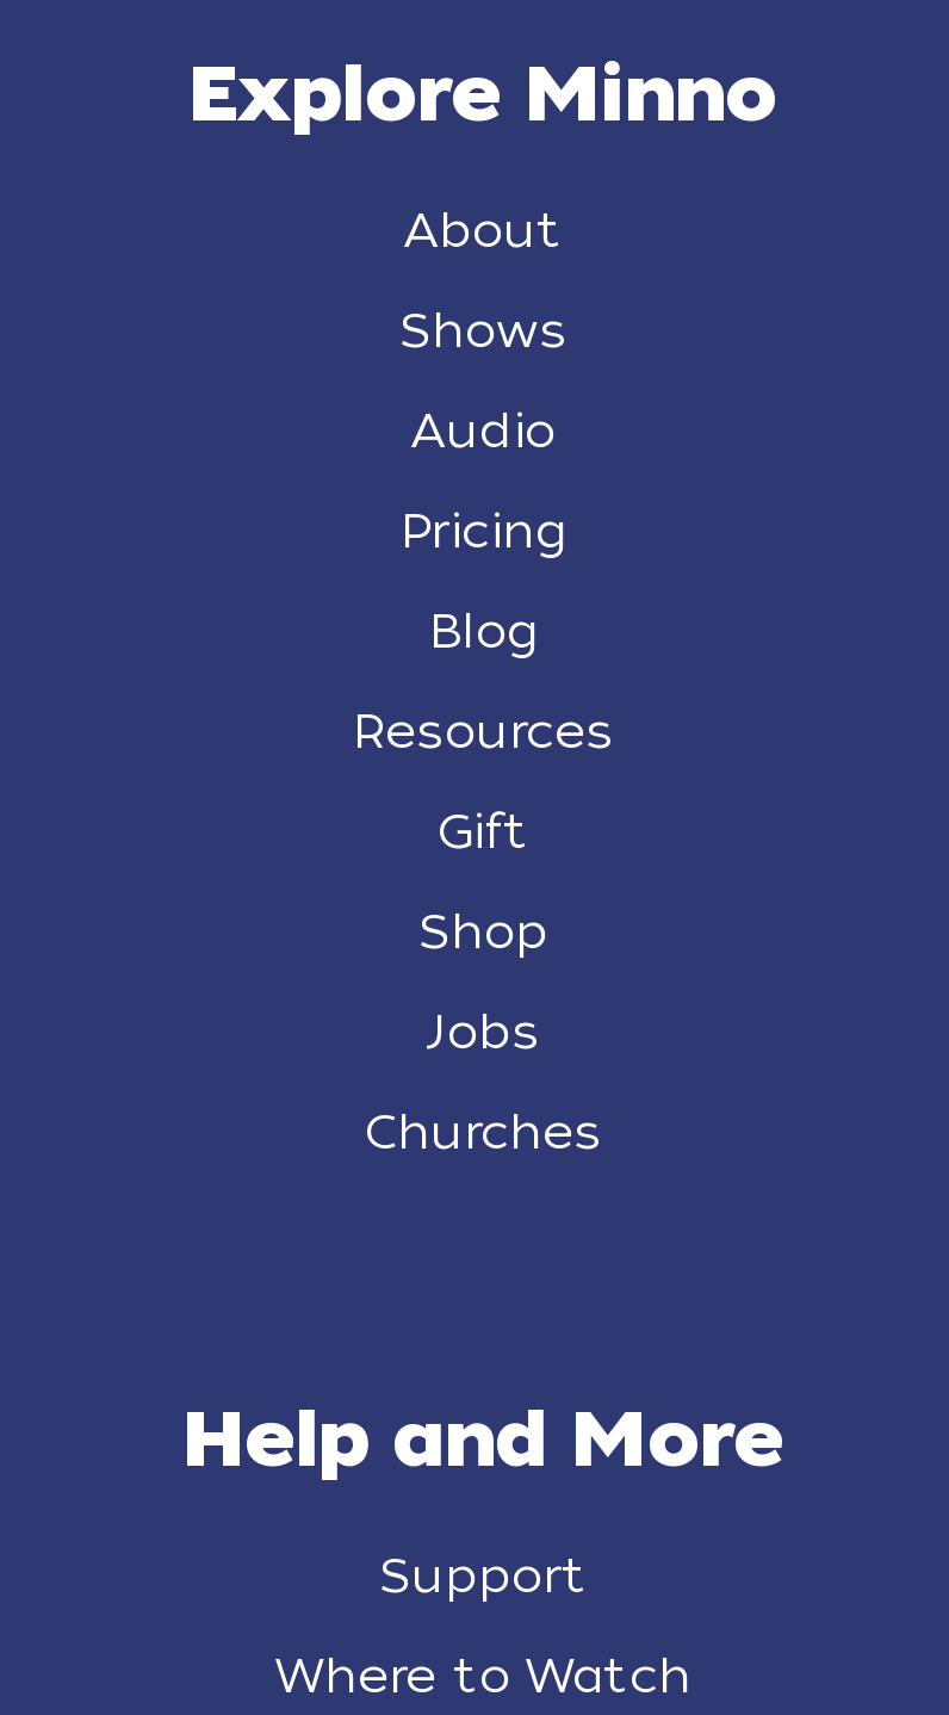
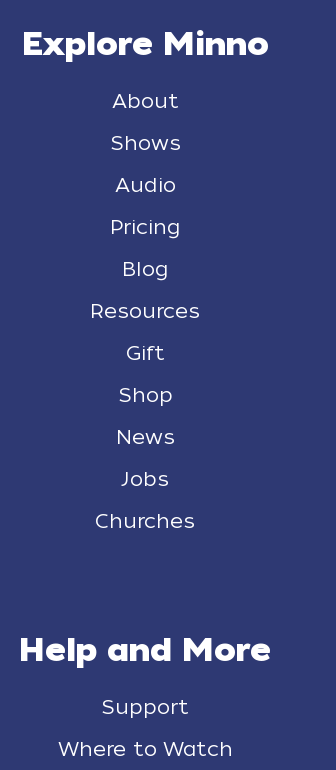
+ News
